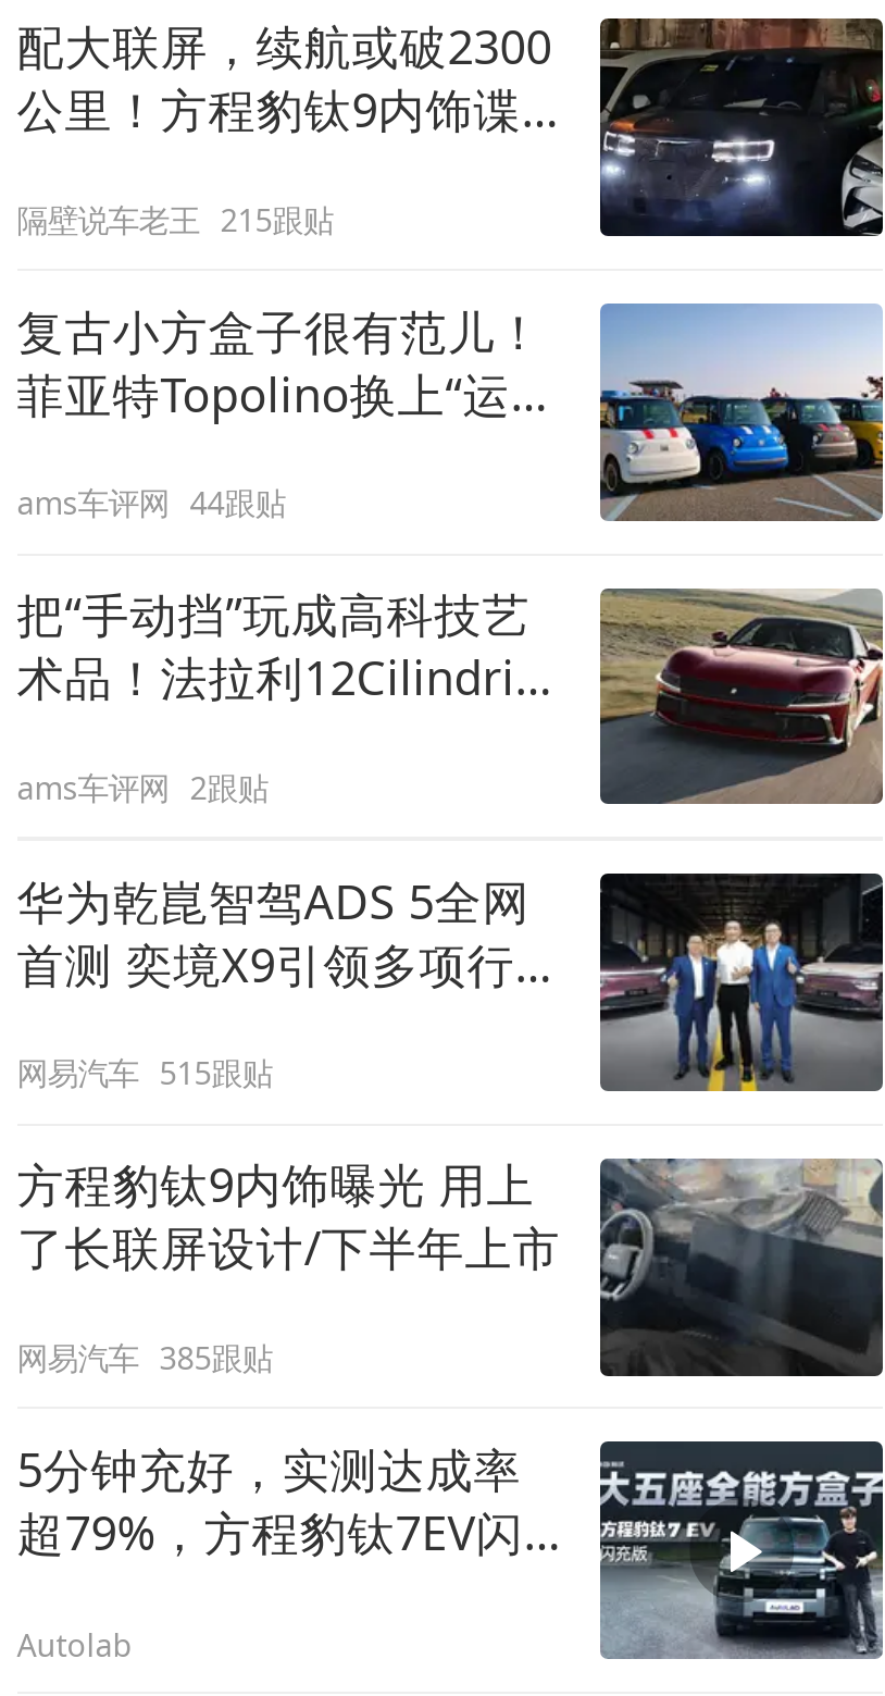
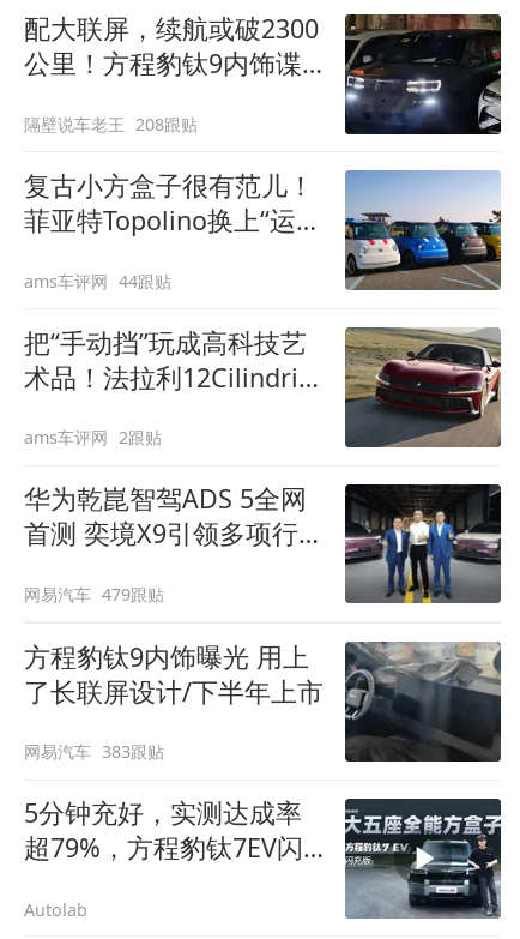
- 隔壁说车老王 215跟贴
+ 隔壁说车老王 208跟贴

- 网易汽车 515跟贴
+ 网易汽车 479跟贴

- 网易汽车 385跟贴
+ 网易汽车 383跟贴
